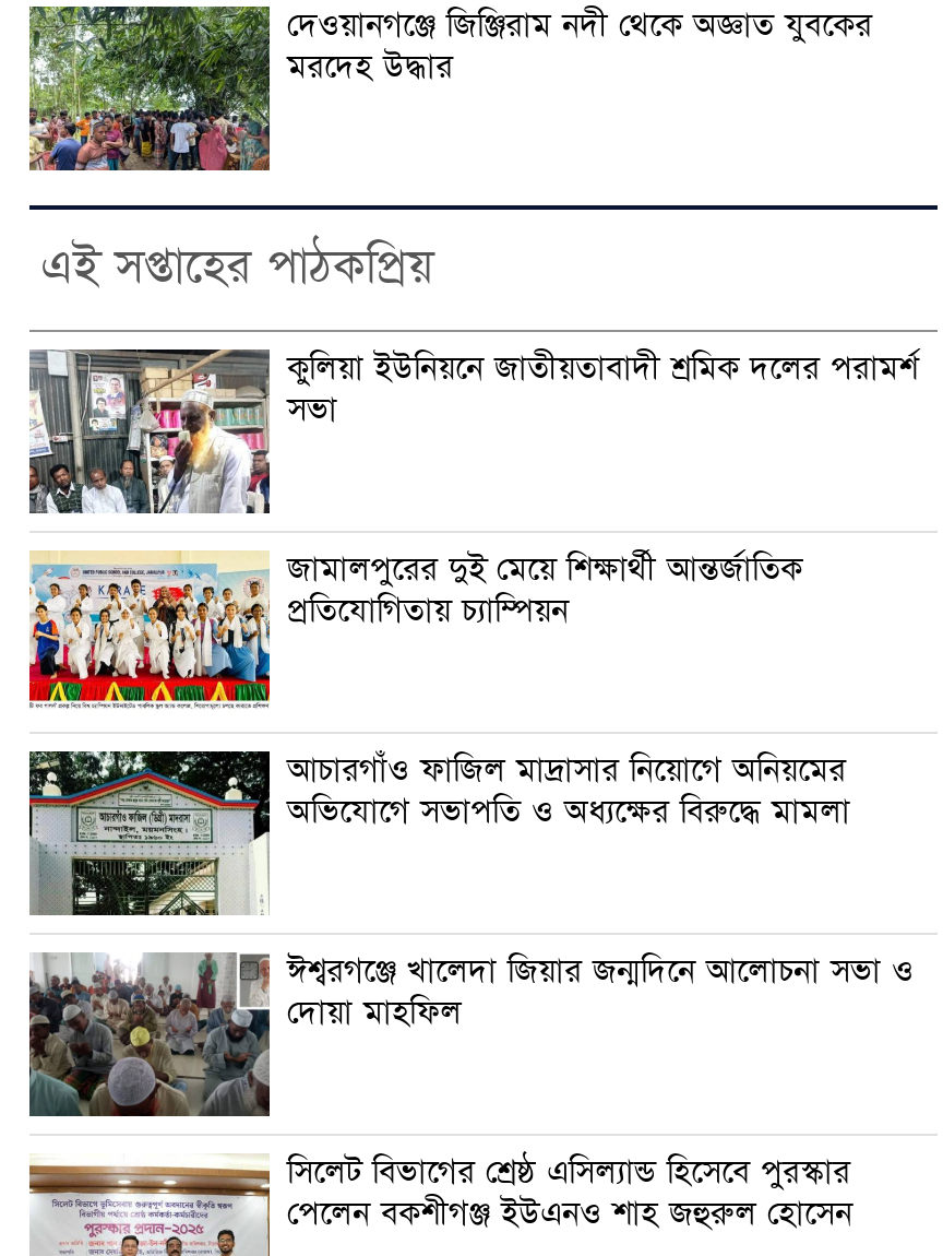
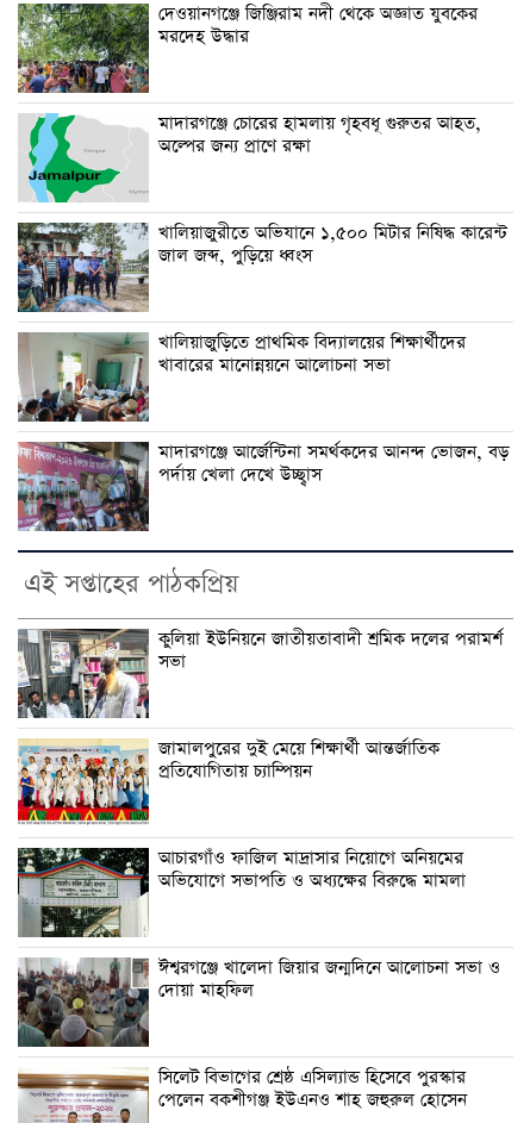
+ [image]
+ খালিয়াজুরীতে অভিযানে ১,৫০০ মিটার নিষিদ্ধ কারেন্ট
+ জাল জব্দ, পুড়িয়ে ধ্বংস

+ [image]
+ খালিয়াজুড়িতে প্রাথমিক বিদ্যালয়ের শিক্ষার্থীদের
+ খাবারের মানোন্নয়নে আলোচনা সভা

+ [image]
+ মাদারগঞ্জে আর্জেন্টিনা সমর্থকদের আনন্দ ভোজন, বড়
+ পর্দায় খেলা দেখে উচ্ছ্বাস

+ [image]
+ মাদারগঞ্জে চোরের হামলায় গৃহবধূ গুরুতর আহত,
+ অল্পের জন্য প্রাণে রক্ষা
